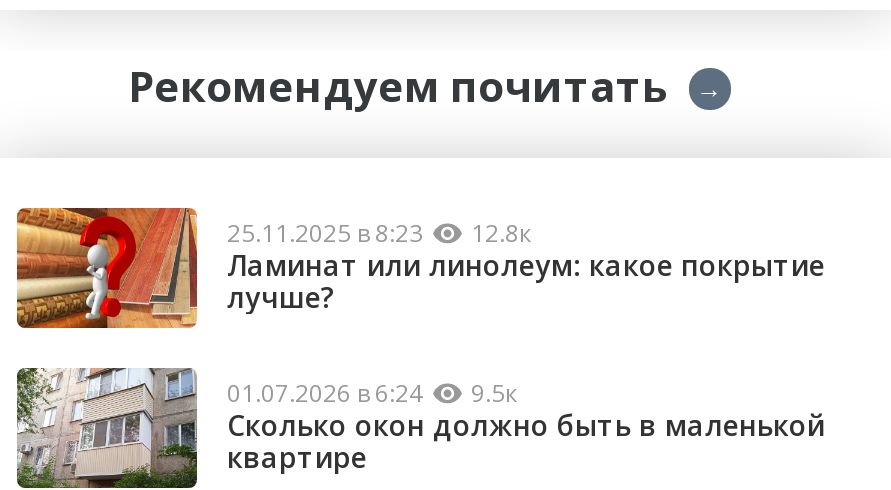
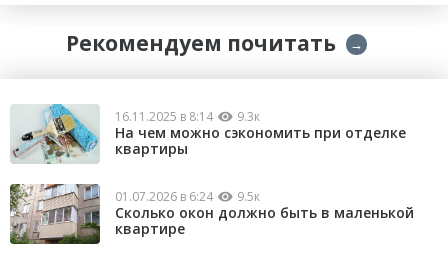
- [image]
- 25.11.2025 в 8:23
- 12.8к
- Ламинат или линолеум: какое покрытие
- лучше?
+ [image]
+ 16.11.2025 в 8:14
+ 9.3к
+ На чем можно сэкономить при отделке
+ квартиры
